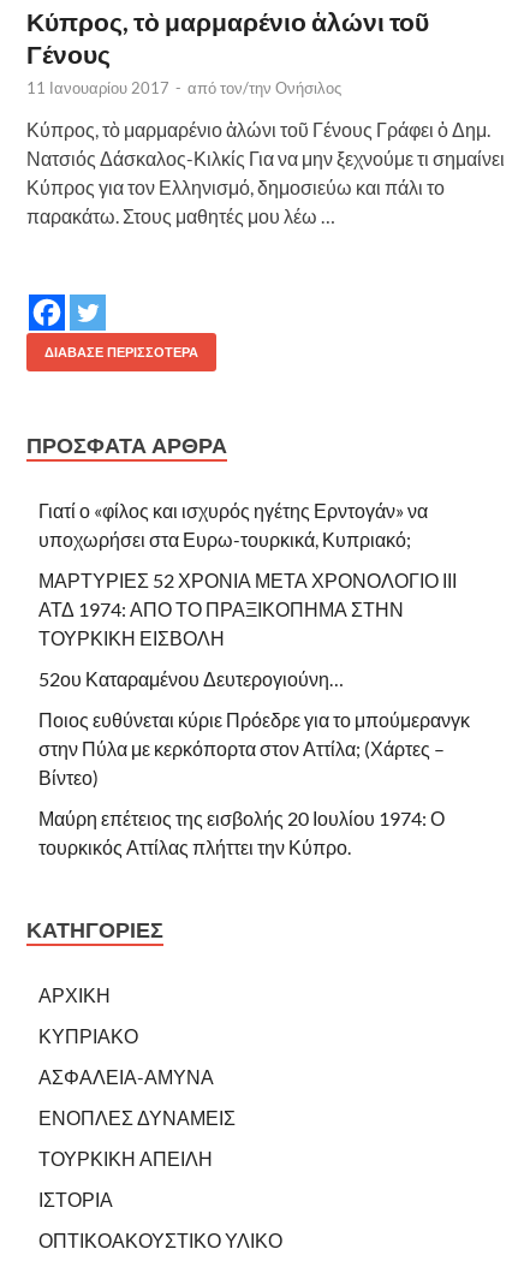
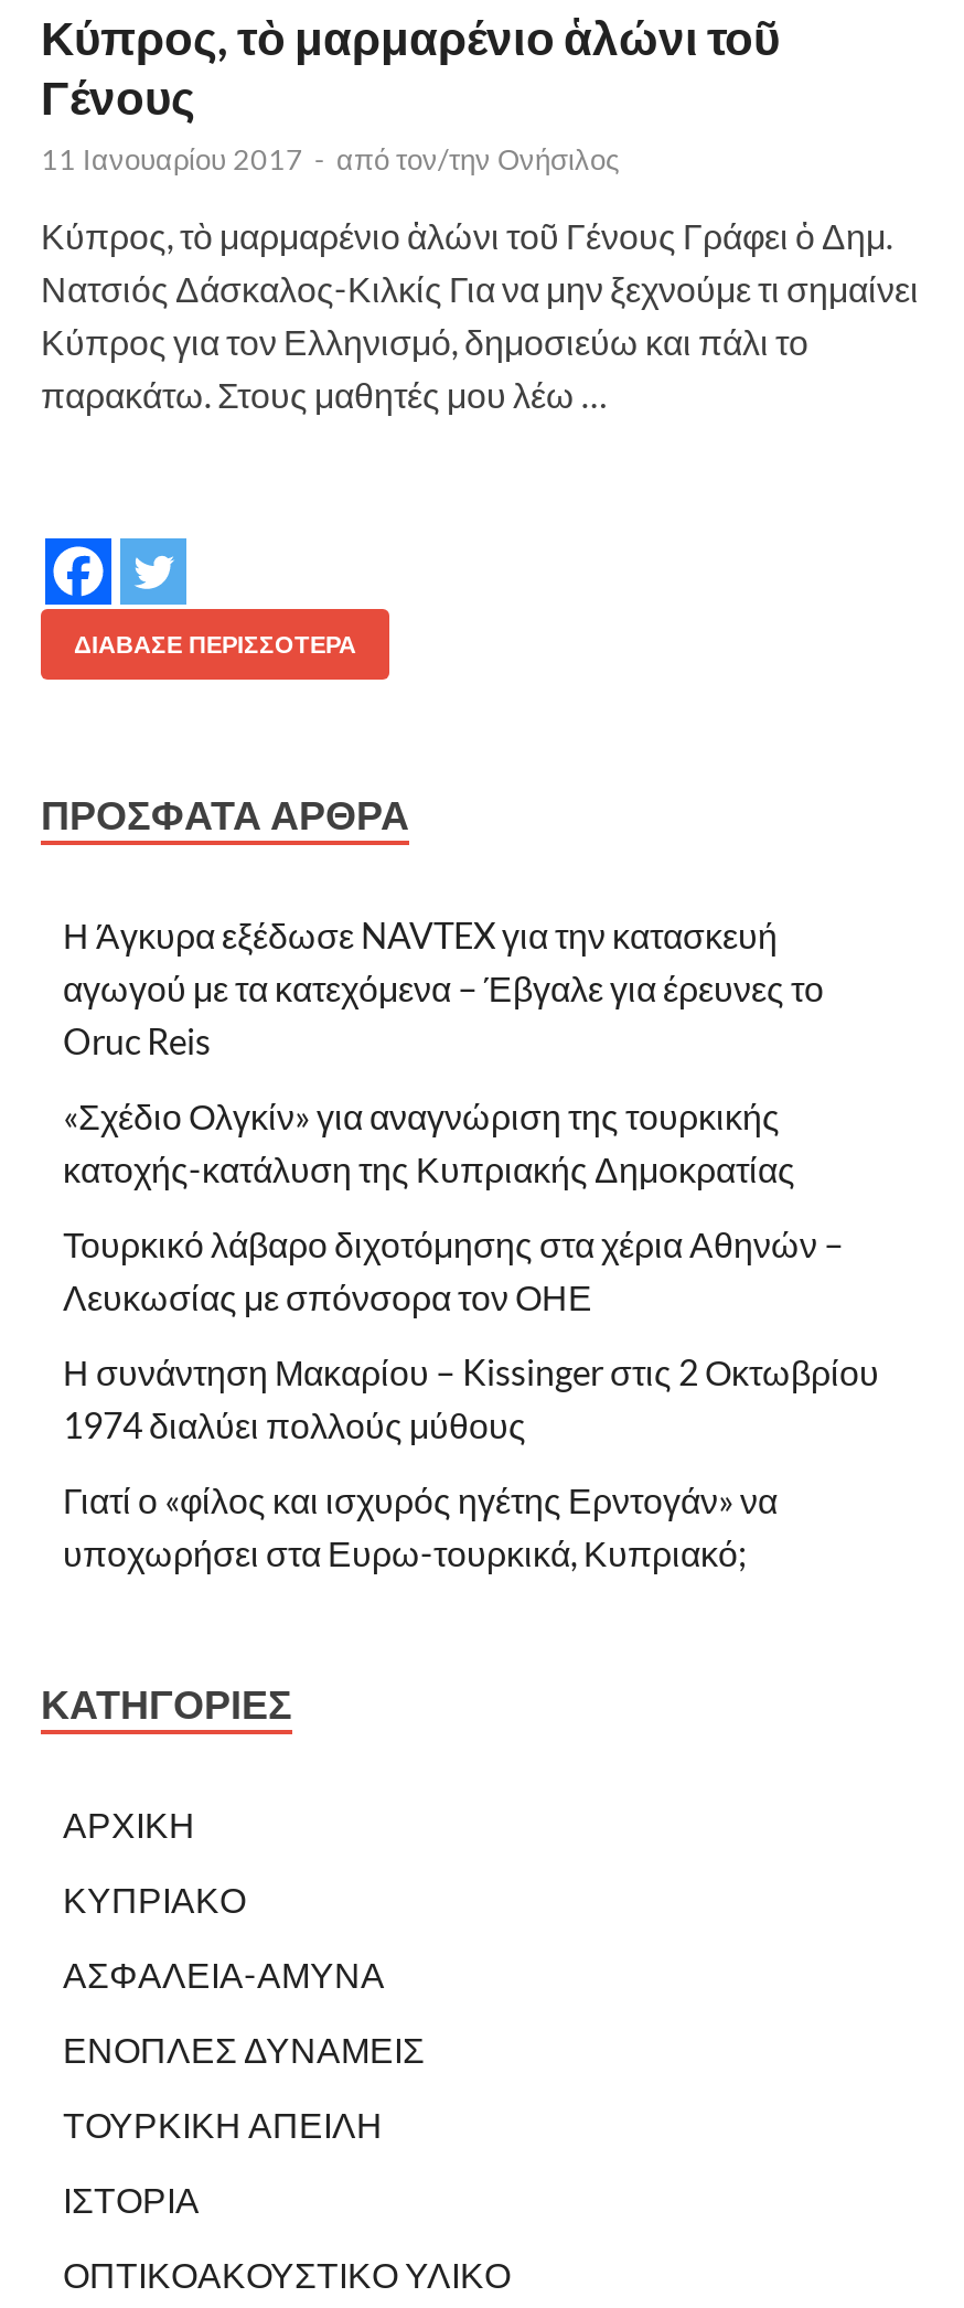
+ Η Άγκυρα εξέδωσε NAVTEX για την κατασκευή
+ αγωγού με τα κατεχόμενα – Έβγαλε για έρευνες το
+ Oruc Reis
+ «Σχέδιο Ολγκίν» για αναγνώριση της τουρκικής
+ κατοχής-κατάλυση της Κυπριακής Δημοκρατίας
+ Τουρκικό λάβαρο διχοτόμησης στα χέρια Αθηνών –
+ Λευκωσίας με σπόνσορα τον ΟΗΕ
+ Η συνάντηση Μακαρίου – Kissinger στις 2 Οκτωβρίου
+ 1974 διαλύει πολλούς μύθους

moved down: Γιατί ο «φίλος και ισχυρός ηγέτης Ερντογάν» να | υποχωρήσει στα Ευρω-τουρκικά, Κυπριακό;

- ΜΑΡΤΥΡΙΕΣ 52 ΧΡΟΝΙΑ ΜΕΤΑ ΧΡΟΝΟΛΟΓΙΟ ΙΙΙ
- ΑΤΔ 1974: ΑΠΟ ΤΟ ΠΡΑΞΙΚΟΠΗΜΑ ΣΤΗΝ
- ΤΟΥΡΚΙΚΗ ΕΙΣΒΟΛΗ
- 52ου Καταραμένου Δευτερογιούνη…
- Ποιος ευθύνεται κύριε Πρόεδρε για το μπούμερανγκ
- στην Πύλα με κερκόπορτα στον Αττίλα; (Χάρτες –
- Βίντεο)
- Μαύρη επέτειος της εισβολής 20 Ιουλίου 1974: Ο
- τουρκικός Αττίλας πλήττει την Κύπρο.
